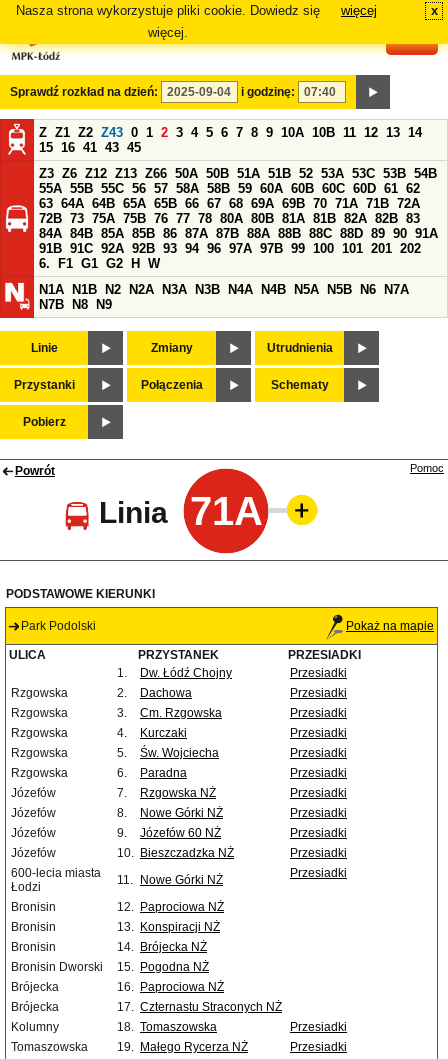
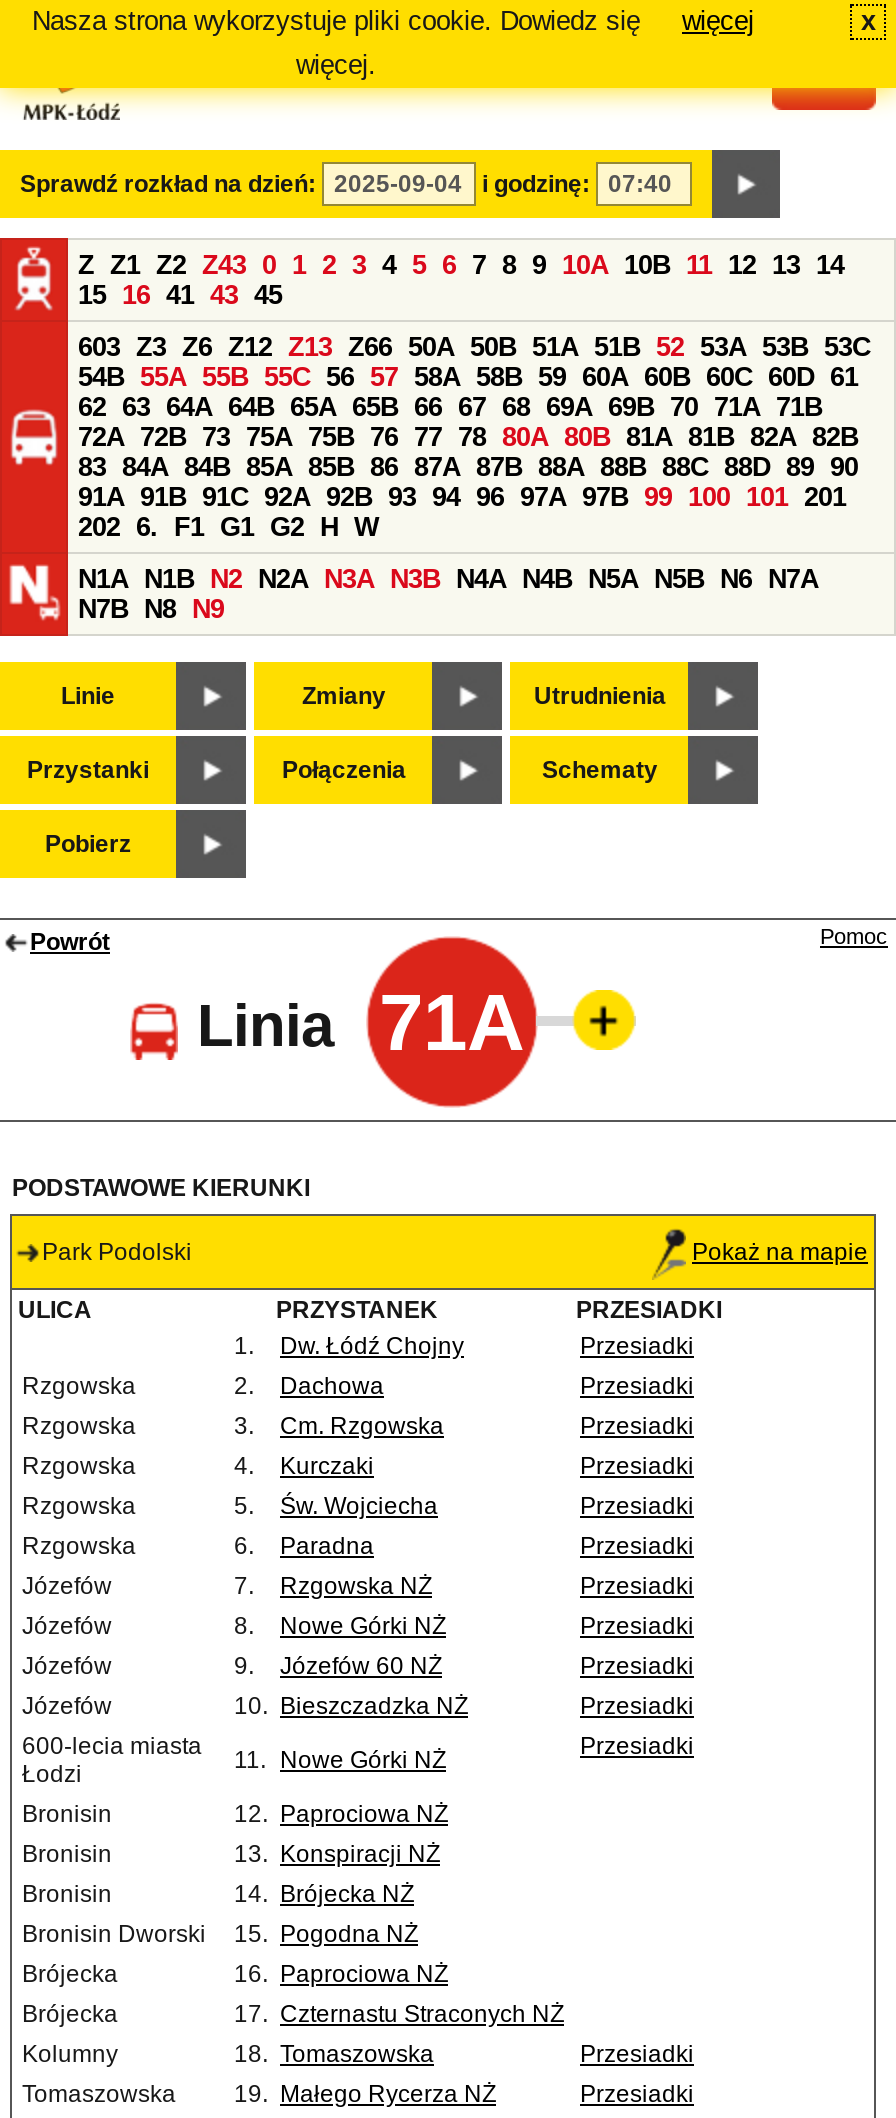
- Z3 Z6 Z12 Z13 Z66 50A 50B 51A 51B 52 53A 53C 53B 54B
- 55A 55B 55C 56 57 58A 58B 59 60A 60B 60C 60D 61 62
- 63 64A 64B 65A 65B 66 67 68 69A 69B 70 71A 71B 72A
- 72B 73 75A 75B 76 77 78 80A 80B 81A 81B 82A 82B 83
- 84A 84B 85A 85B 86 87A 87B 88A 88B 88C 88D 89 90 91A
- 91B 91C 92A 92B 93 94 96 97A 97B 99 100 101 201 202
- 6. F1 G1 G2 H W
+ 603 Z3 Z6 Z12 Z13 Z66 50A 50B 51A 51B 52 53A 53B 53C
+ 54B 55A 55B 55C 56 57 58A 58B 59 60A 60B 60C 60D 61
+ 62 63 64A 64B 65A 65B 66 67 68 69A 69B 70 71A 71B
+ 72A 72B 73 75A 75B 76 77 78 80A 80B 81A 81B 82A 82B
+ 83 84A 84B 85A 85B 86 87A 87B 88A 88B 88C 88D 89 90
+ 91A 91B 91C 92A 92B 93 94 96 97A 97B 99 100 101 201
+ 202 6. F1 G1 G2 H W
